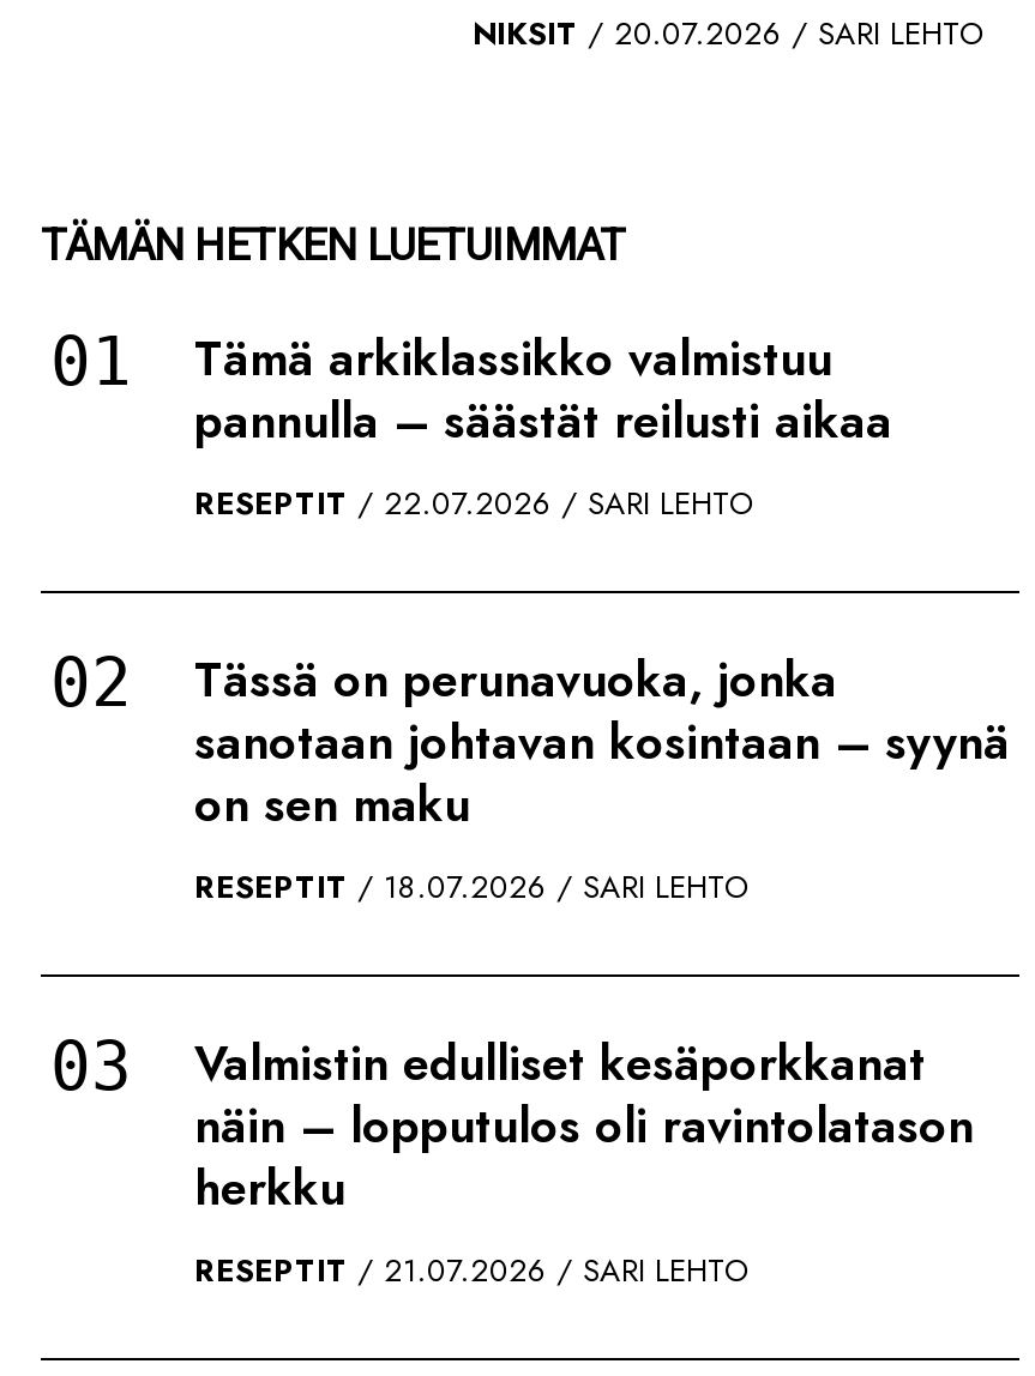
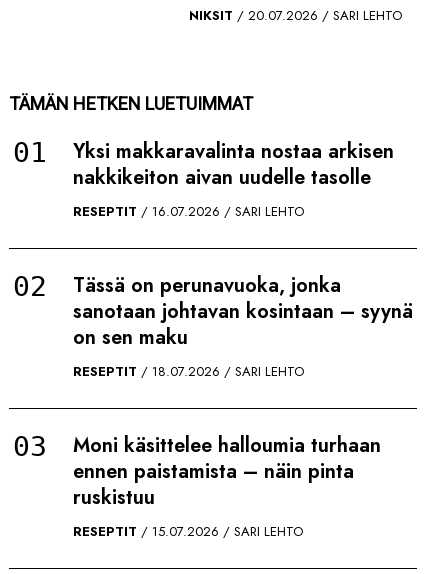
- Tämä arkiklassikko valmistuu
- pannulla – säästät reilusti aikaa
+ Yksi makkaravalinta nostaa arkisen
+ nakkikeiton aivan uudelle tasolle

- RESEPTIT 22.07.2026 SARI LEHTO
+ RESEPTIT 16.07.2026 SARI LEHTO

- Valmistin edulliset kesäporkkanat
- näin – lopputulos oli ravintolatason
- herkku
+ Moni käsittelee halloumia turhaan
+ ennen paistamista – näin pinta
+ ruskistuu

- RESEPTIT 21.07.2026 SARI LEHTO
+ RESEPTIT 15.07.2026 SARI LEHTO
